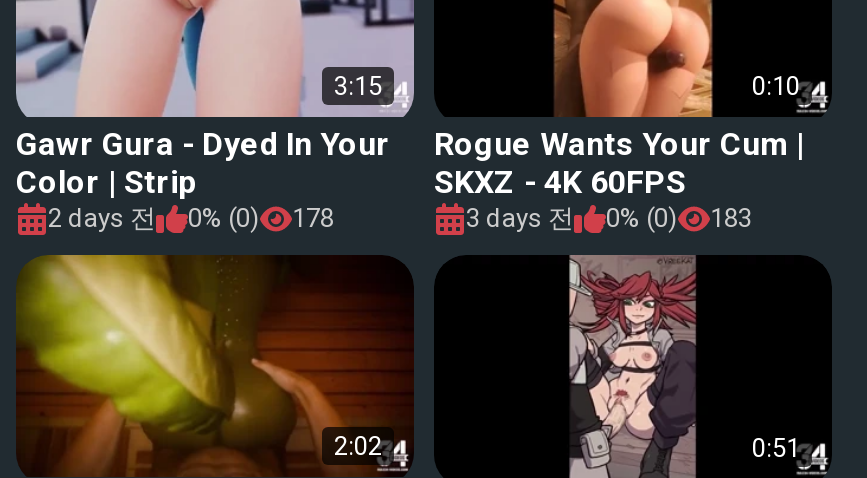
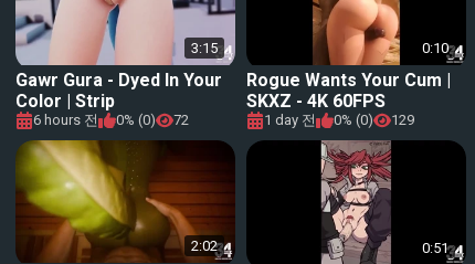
- 2 days 전
+ 6 hours 전

- 178
+ 72

- 3 days 전
+ 1 day 전

- 183
+ 129
